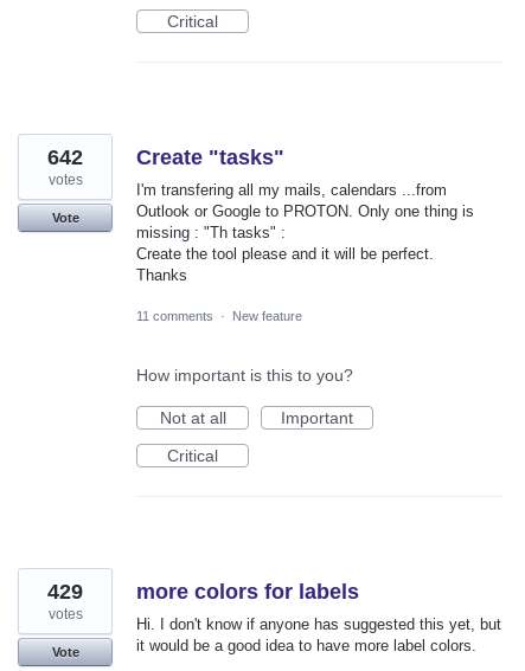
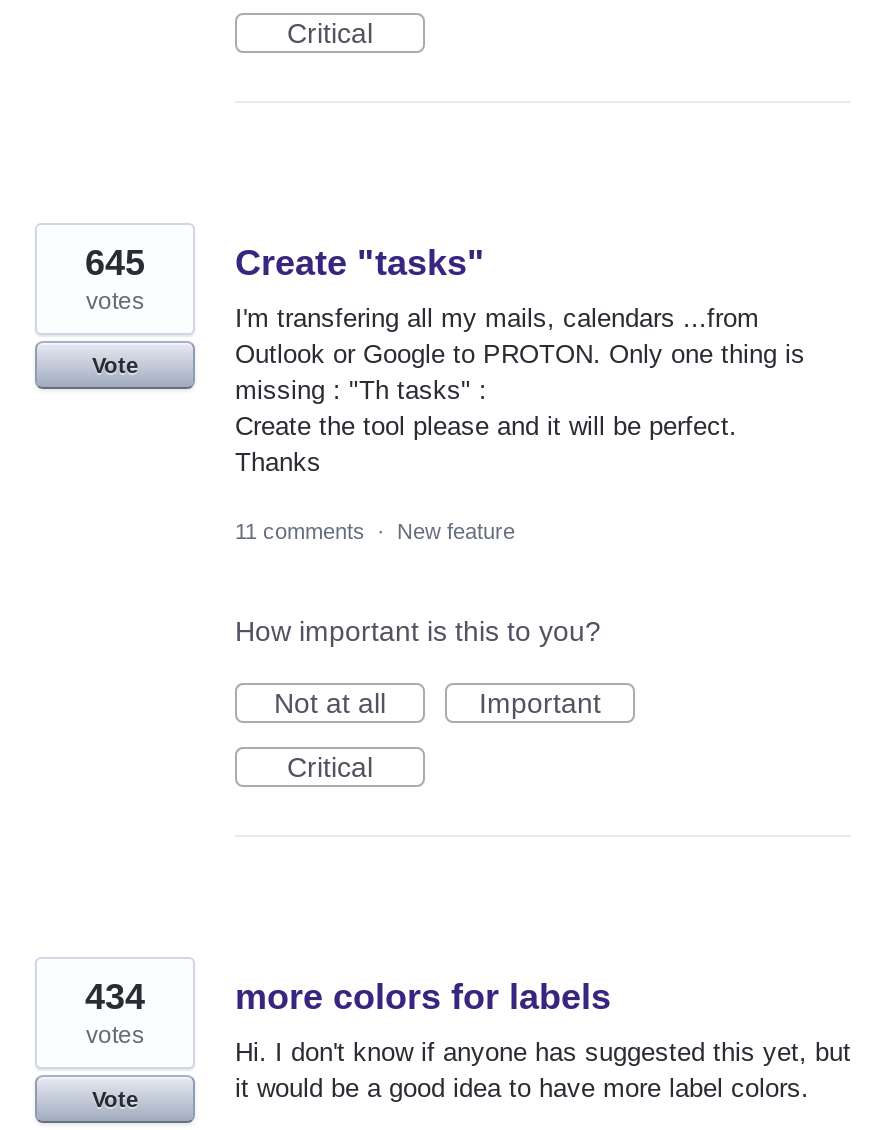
- 642
+ 645

- 429
+ 434
